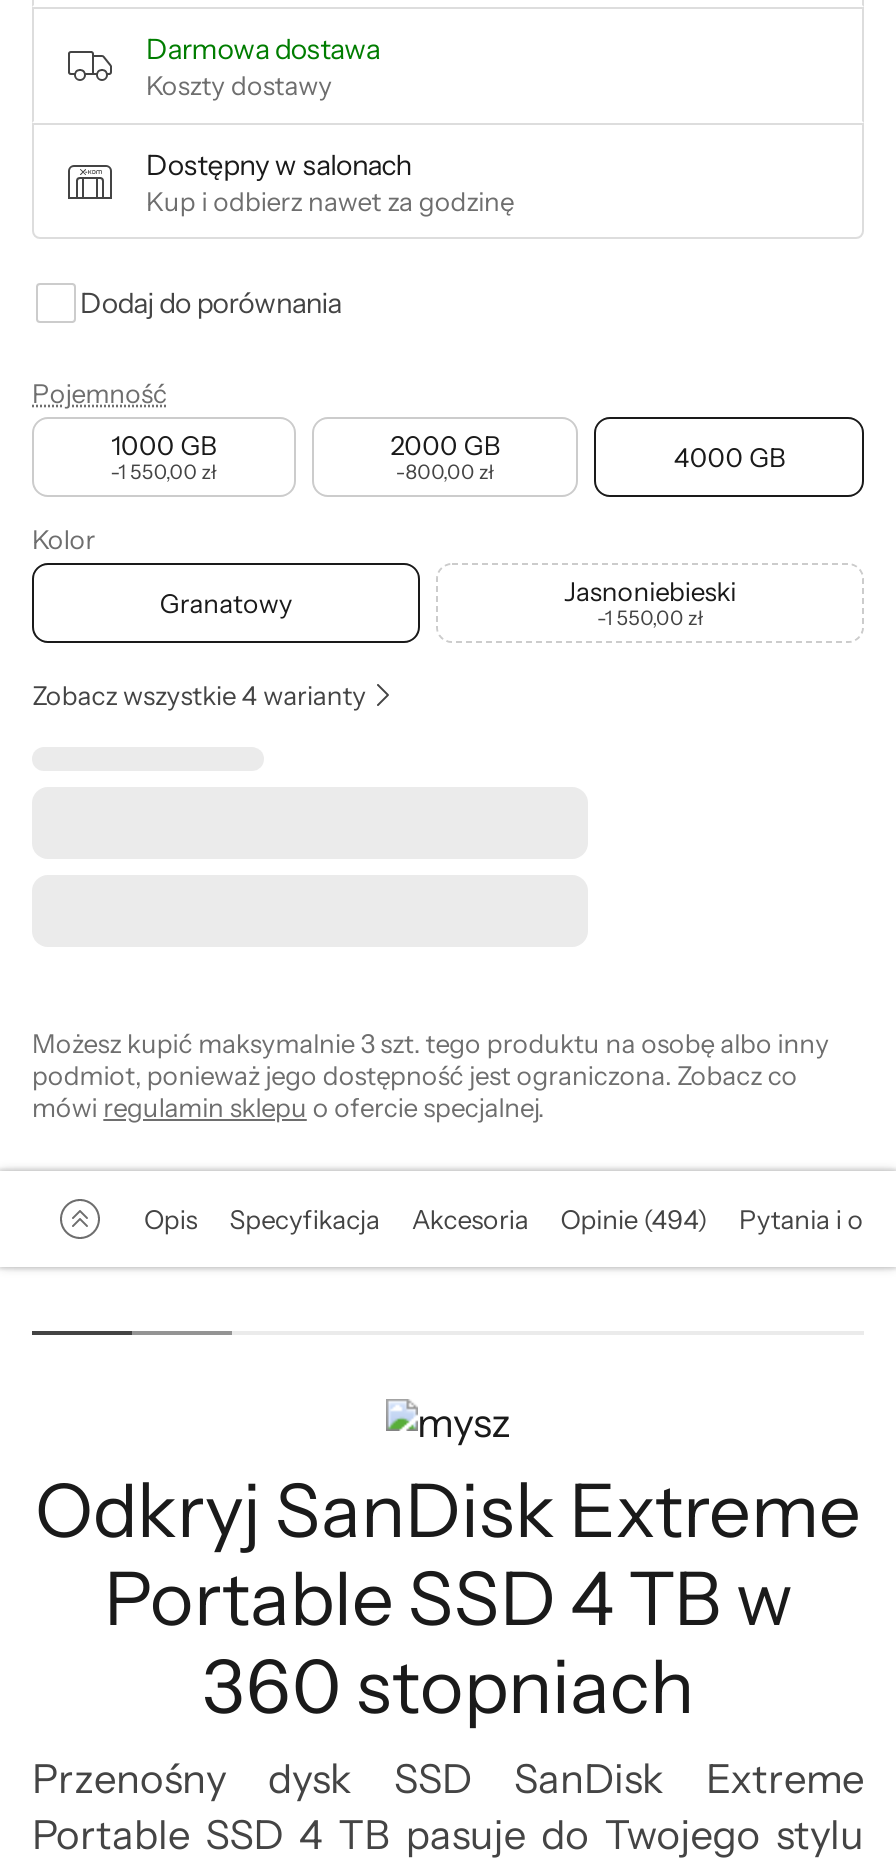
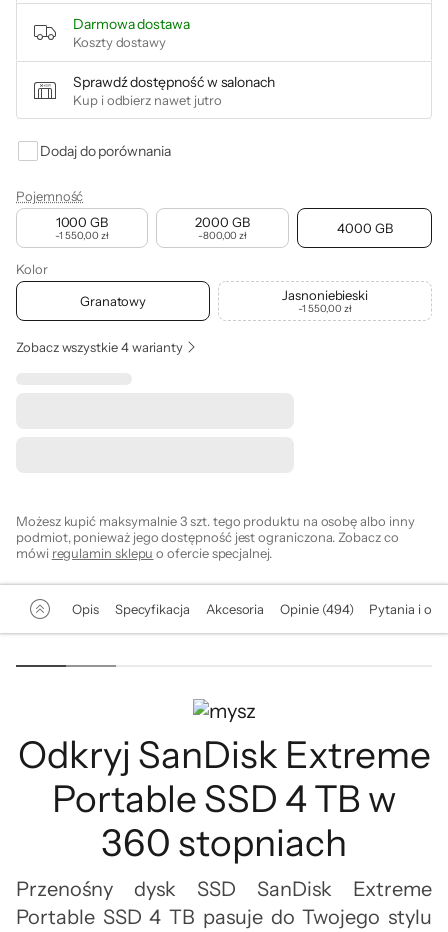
- Dostępny w salonach
- Kup i odbierz nawet za godzinę
+ Sprawdź dostępność w salonach
+ Kup i odbierz nawet jutro
